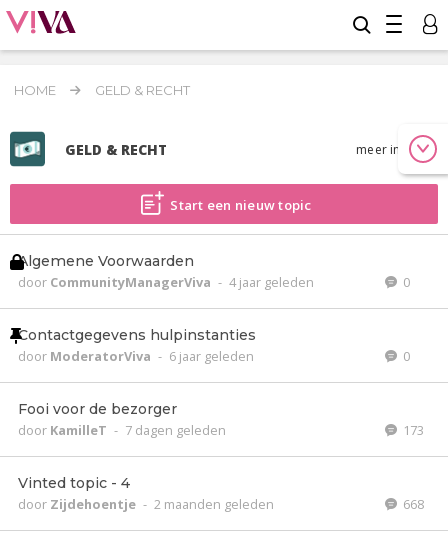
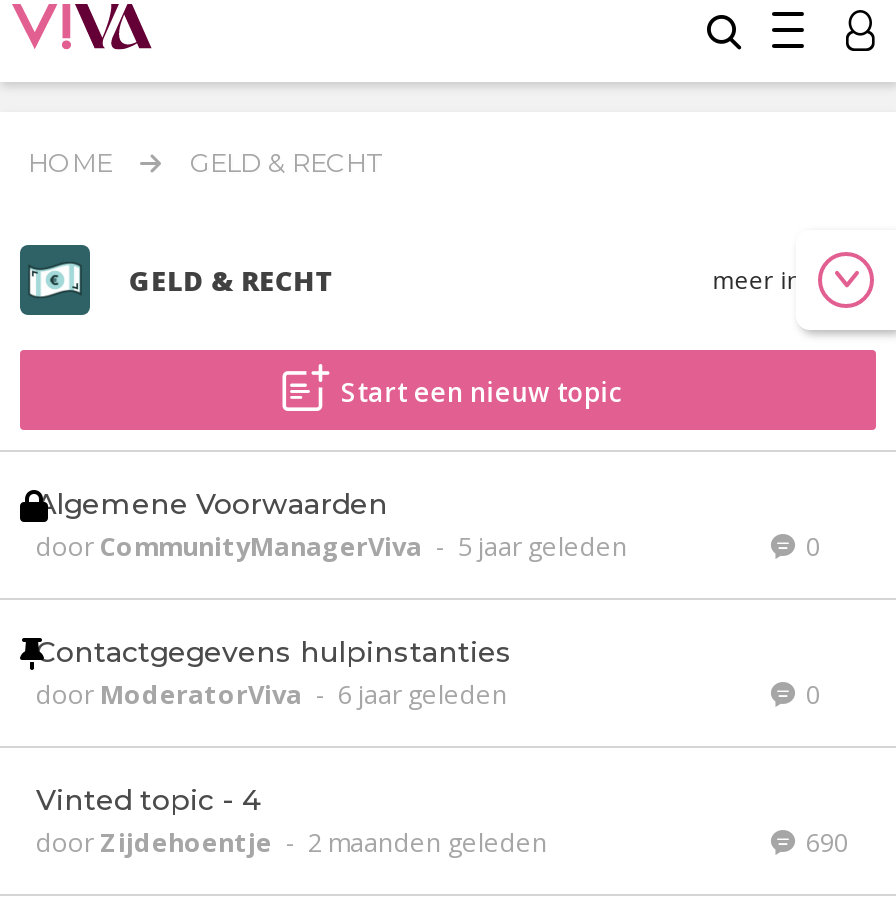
- door CommunityManagerViva - 4 jaar geleden
+ door CommunityManagerViva - 5 jaar geleden

- Fooi voor de bezorger
- door KamilleT - 7 dagen geleden
- 173

- 668
+ 690
